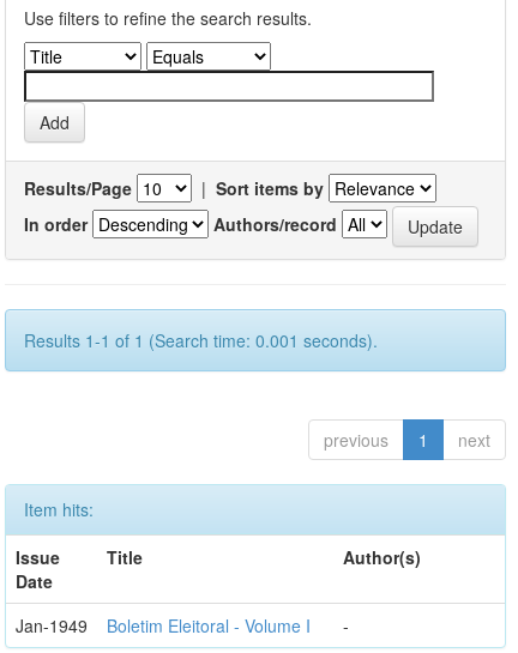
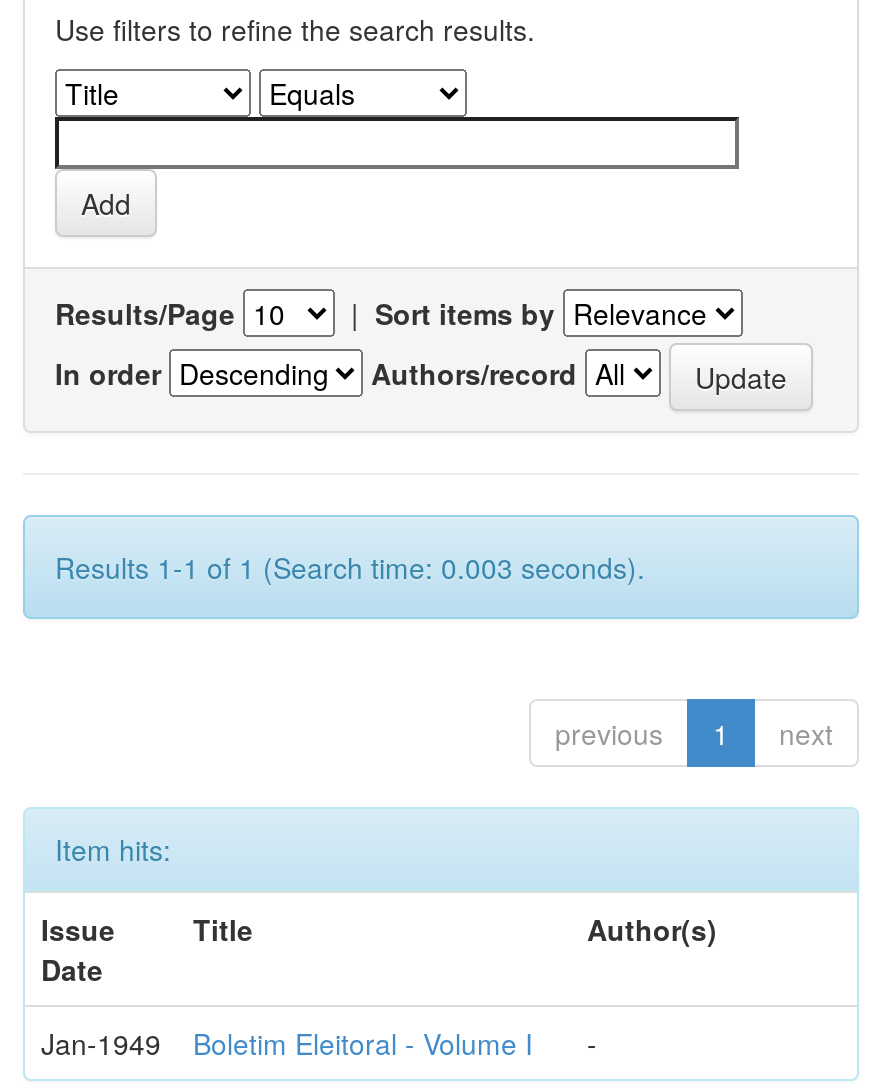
- Results 1-1 of 1 (Search time: 0.001 seconds).
+ Results 1-1 of 1 (Search time: 0.003 seconds).
